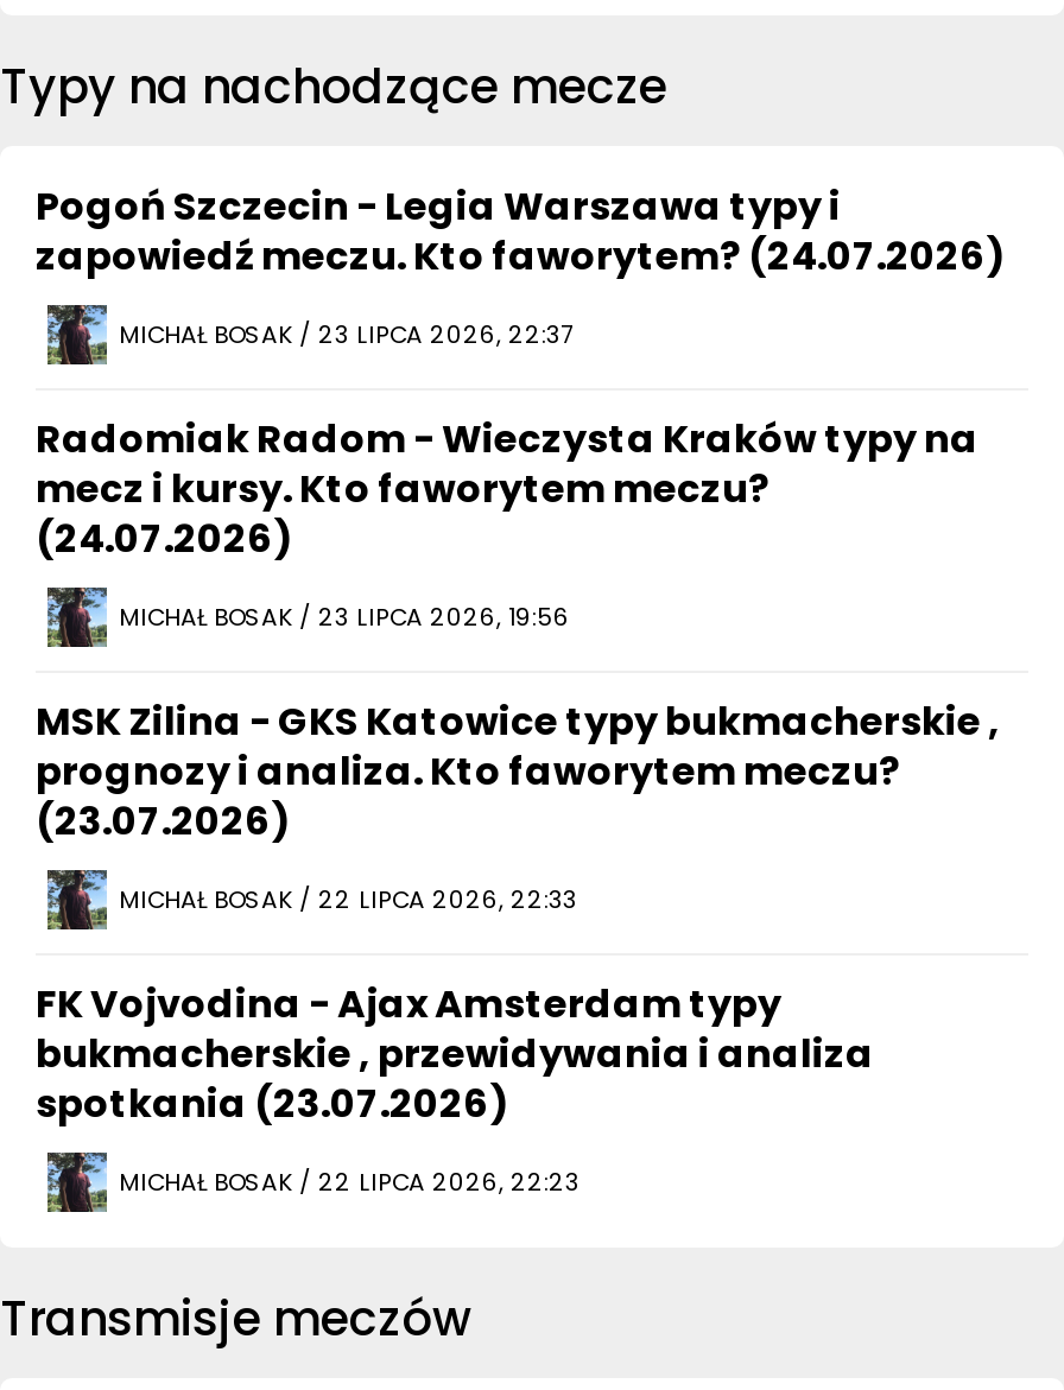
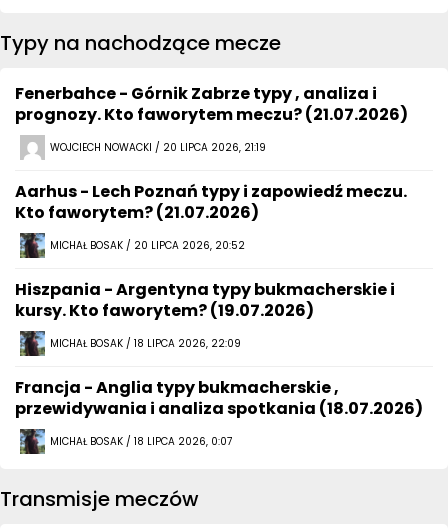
- Pogoń Szczecin - Legia Warszawa typy i
- zapowiedź meczu. Kto faworytem? (24.07.2026)
+ Fenerbahce - Górnik Zabrze typy , analiza i
+ prognozy. Kto faworytem meczu? (21.07.2026)

- MICHAŁ BOSAK / 23 LIPCA 2026, 22:37
+ WOJCIECH NOWACKI / 20 LIPCA 2026, 21:19

- Radomiak Radom - Wieczysta Kraków typy na
- mecz i kursy. Kto faworytem meczu?
- (24.07.2026)
+ Aarhus - Lech Poznań typy i zapowiedź meczu.
+ Kto faworytem? (21.07.2026)

- MICHAŁ BOSAK / 23 LIPCA 2026, 19:56
+ MICHAŁ BOSAK / 20 LIPCA 2026, 20:52

- MSK Zilina - GKS Katowice typy bukmacherskie ,
- prognozy i analiza. Kto faworytem meczu?
- (23.07.2026)
+ Hiszpania - Argentyna typy bukmacherskie i
+ kursy. Kto faworytem? (19.07.2026)

- MICHAŁ BOSAK / 22 LIPCA 2026, 22:33
+ MICHAŁ BOSAK / 18 LIPCA 2026, 22:09

- FK Vojvodina - Ajax Amsterdam typy
- bukmacherskie , przewidywania i analiza
- spotkania (23.07.2026)
+ Francja - Anglia typy bukmacherskie ,
+ przewidywania i analiza spotkania (18.07.2026)

- MICHAŁ BOSAK / 22 LIPCA 2026, 22:23
+ MICHAŁ BOSAK / 18 LIPCA 2026, 0:07
